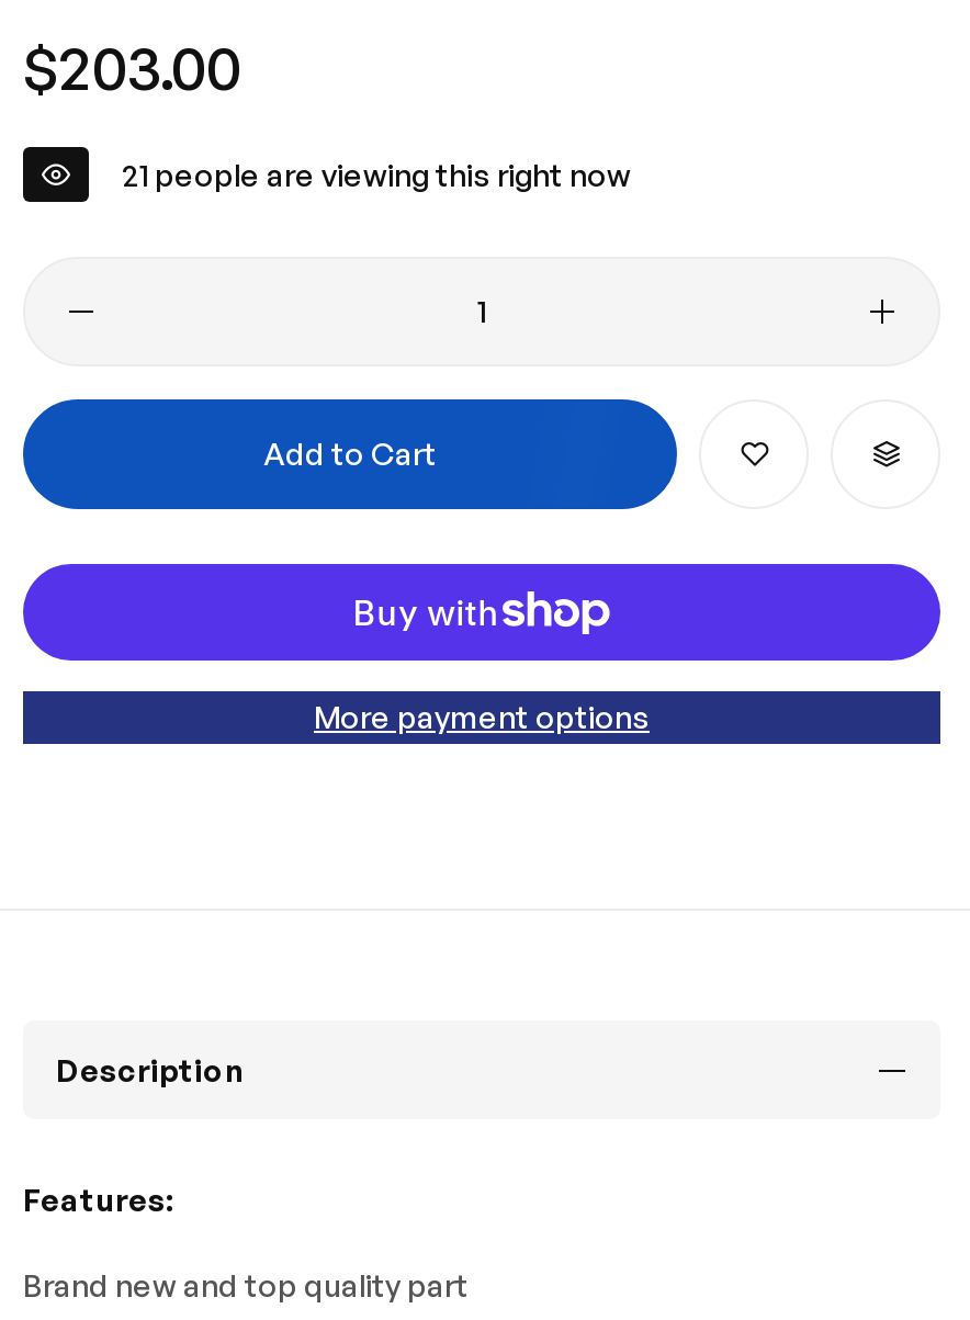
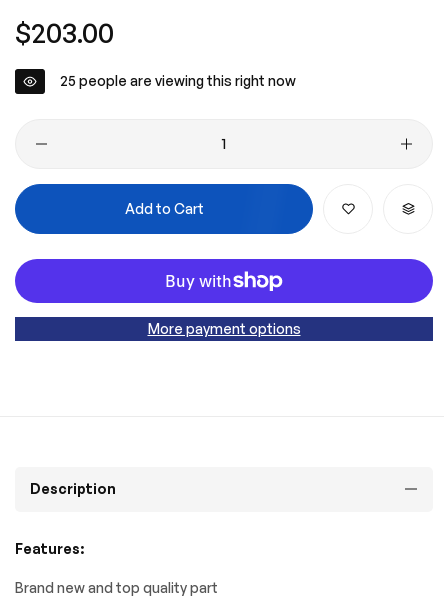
- 21 people are viewing this right now
+ 25 people are viewing this right now
